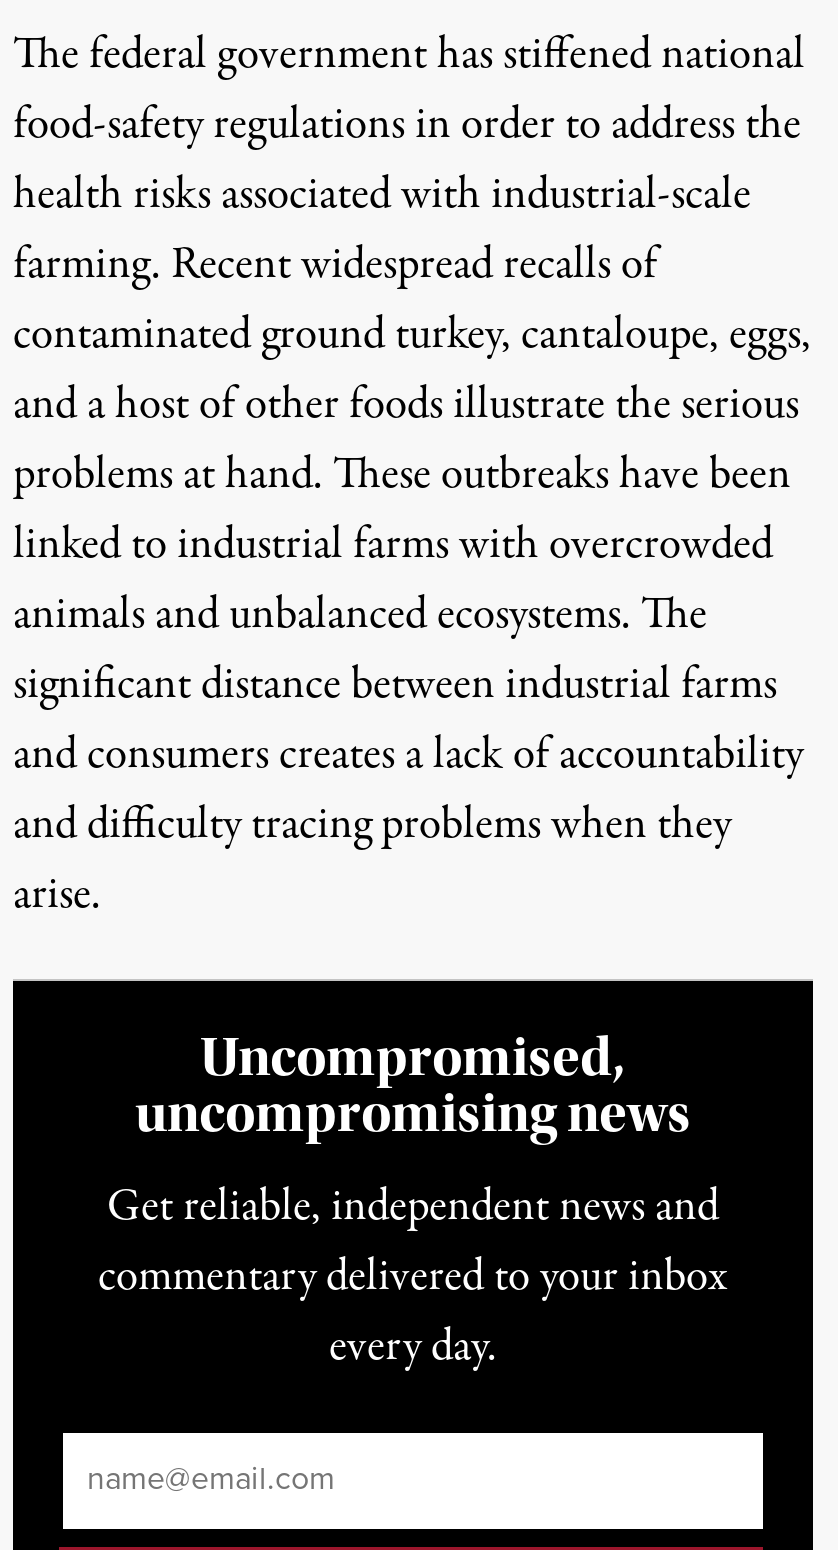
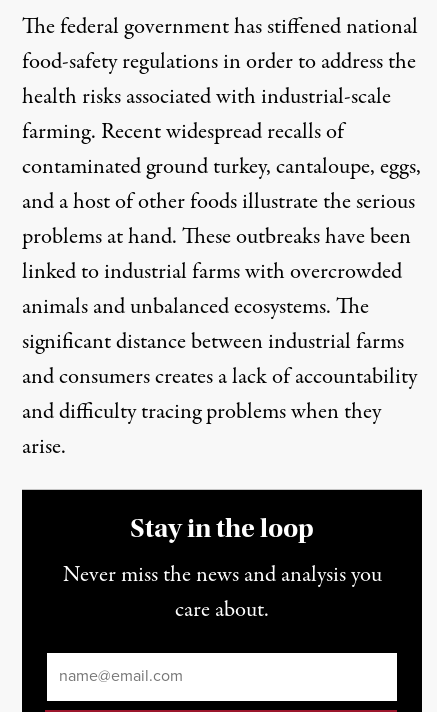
- Uncompromised,
- uncompromising news
+ Stay in the loop

- Get reliable, independent news and
- commentary delivered to your inbox
- every day.
+ Never miss the news and analysis you
+ care about.
